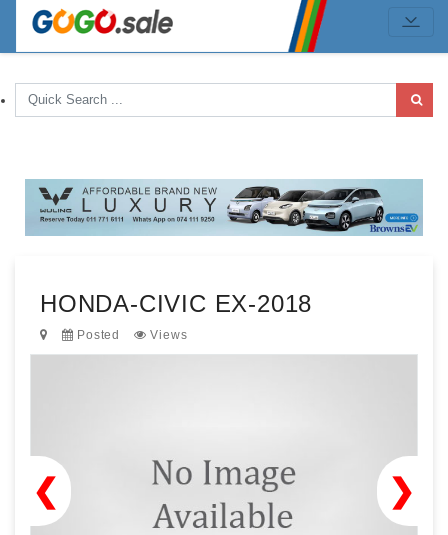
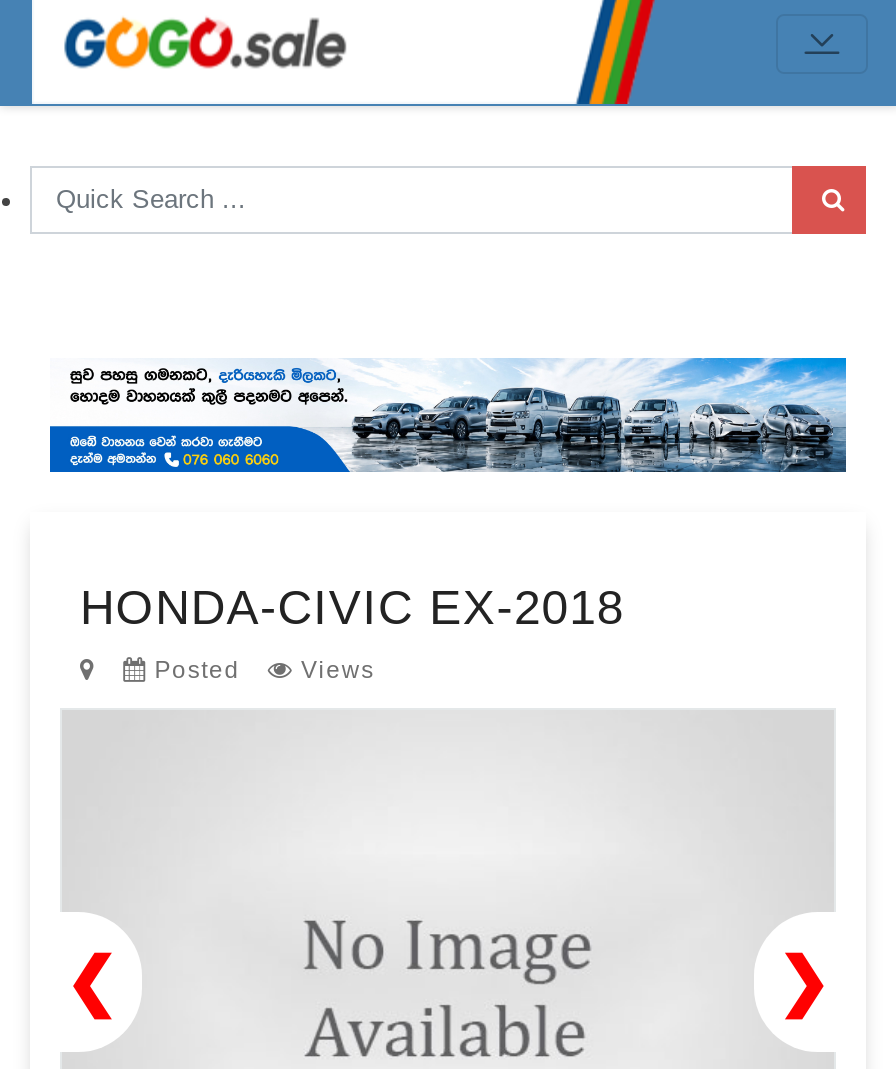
- [image]
+ [image]
